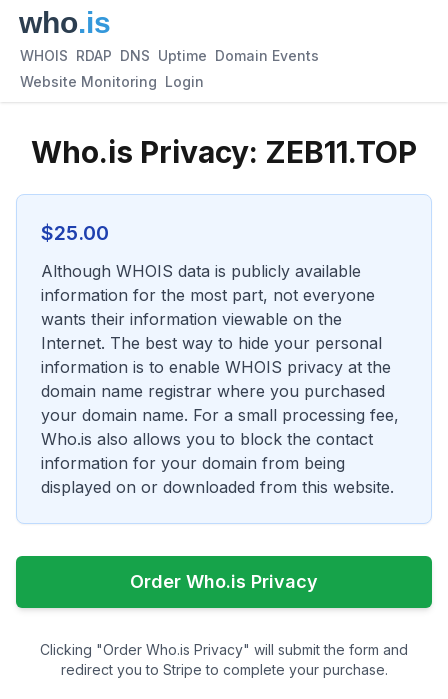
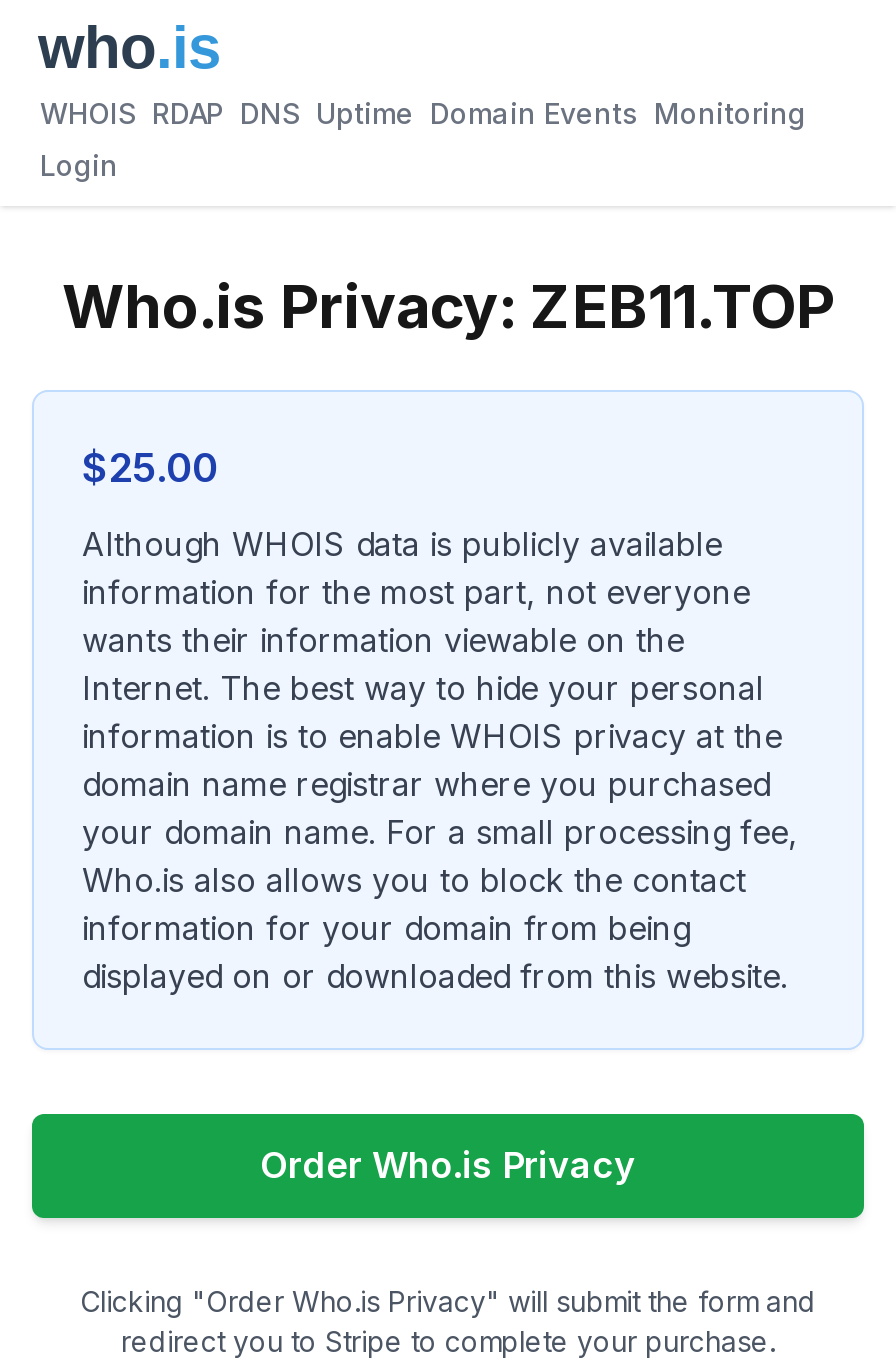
- WHOIS RDAP DNS Uptime Domain Events
+ WHOIS RDAP DNS Uptime Domain Events Monitoring

- Website Monitoring Login
+ Login
